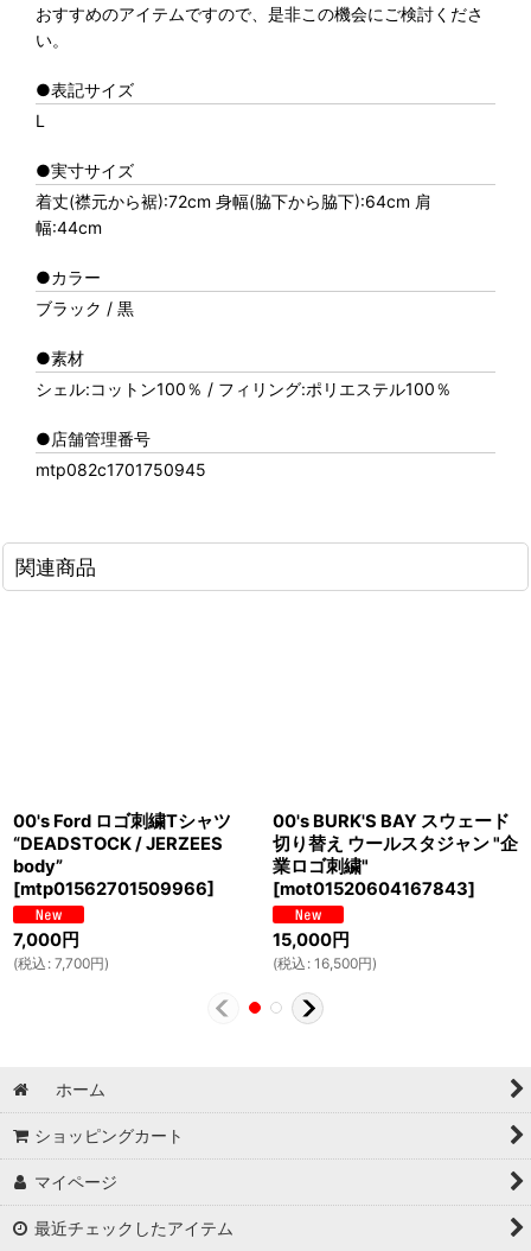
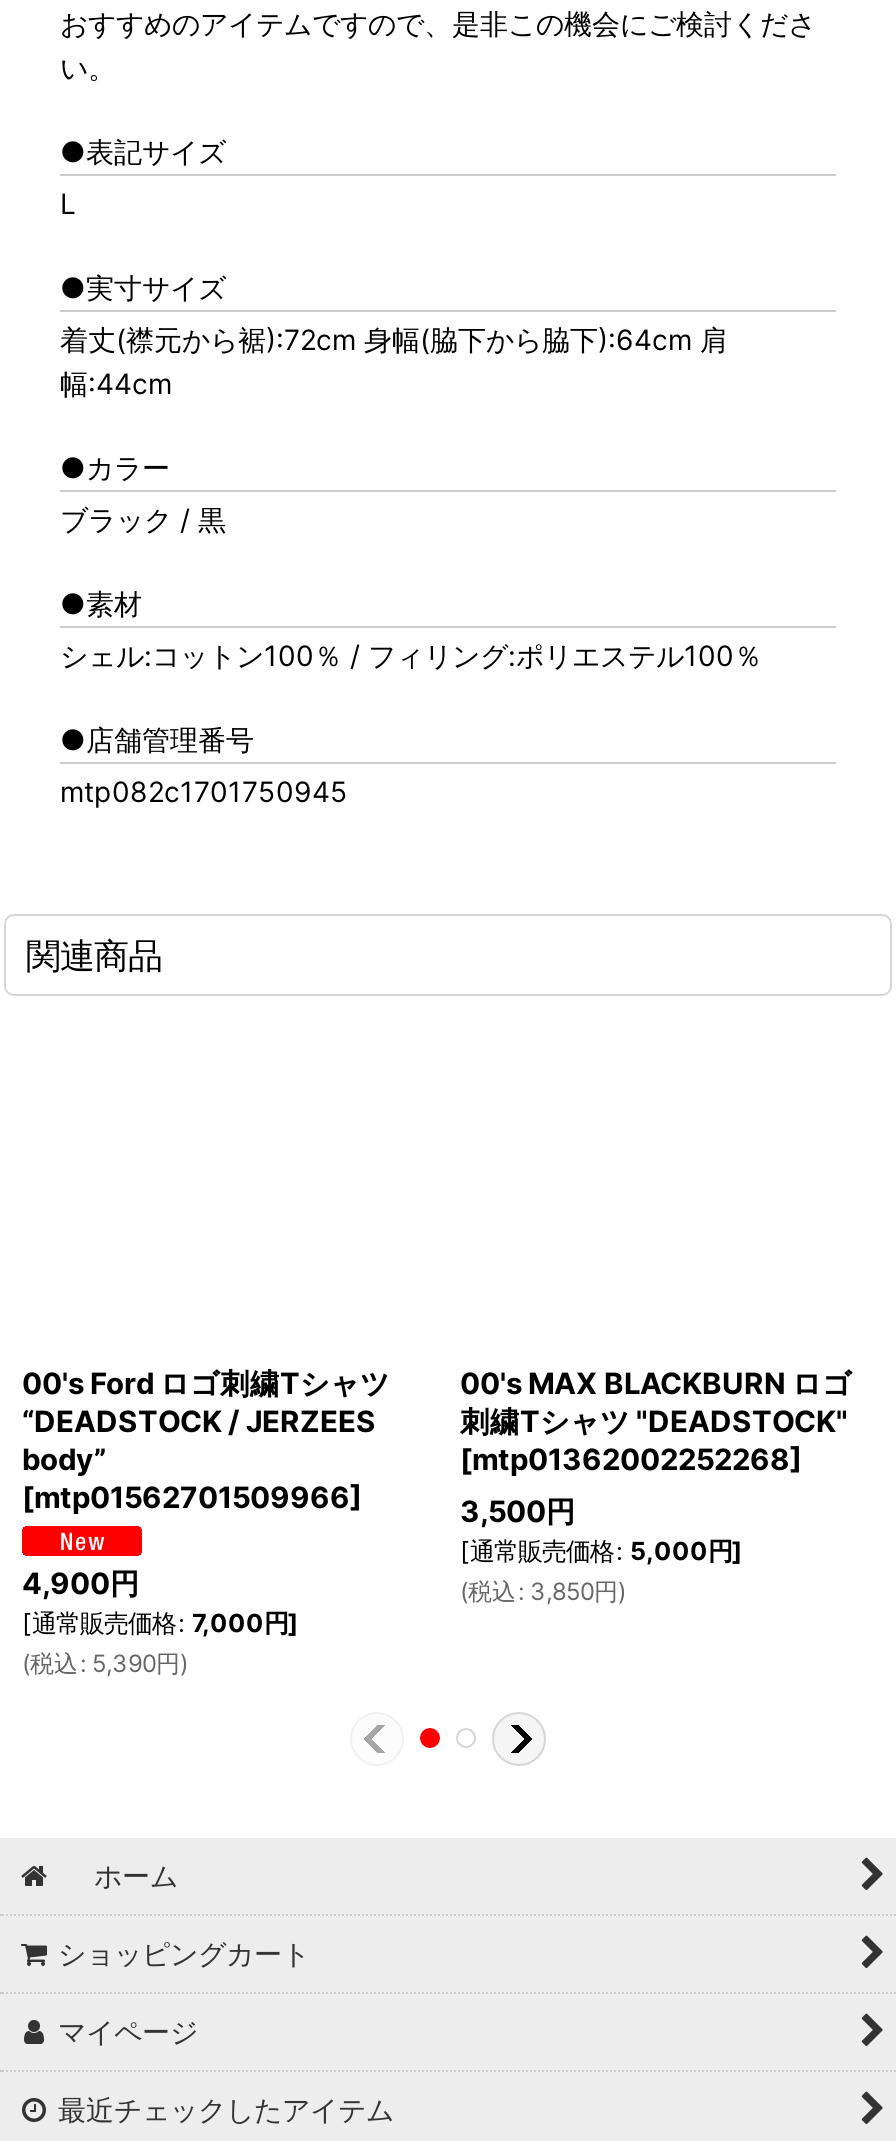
- 00's BURK'S BAY スウェード
- 切り替え ウールスタジャン "企
- 業ロゴ刺繍"
- [mot01520604167843]
- 15,000円
- (税込: 16,500円)
+ 00's MAX BLACKBURN ロゴ
+ 刺繍Tシャツ "DEADSTOCK"
+ [mtp01362002252268]
+ 3,500円
+ [通常販売価格: 5,000円]
+ (税込: 3,850円)

- 7,000円
- (税込: 7,700円)
+ 4,900円
+ [通常販売価格: 7,000円]
+ (税込: 5,390円)
